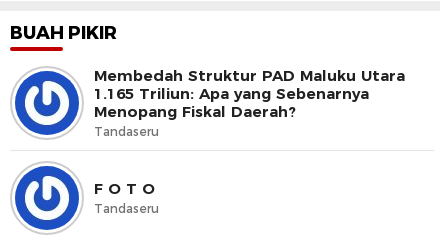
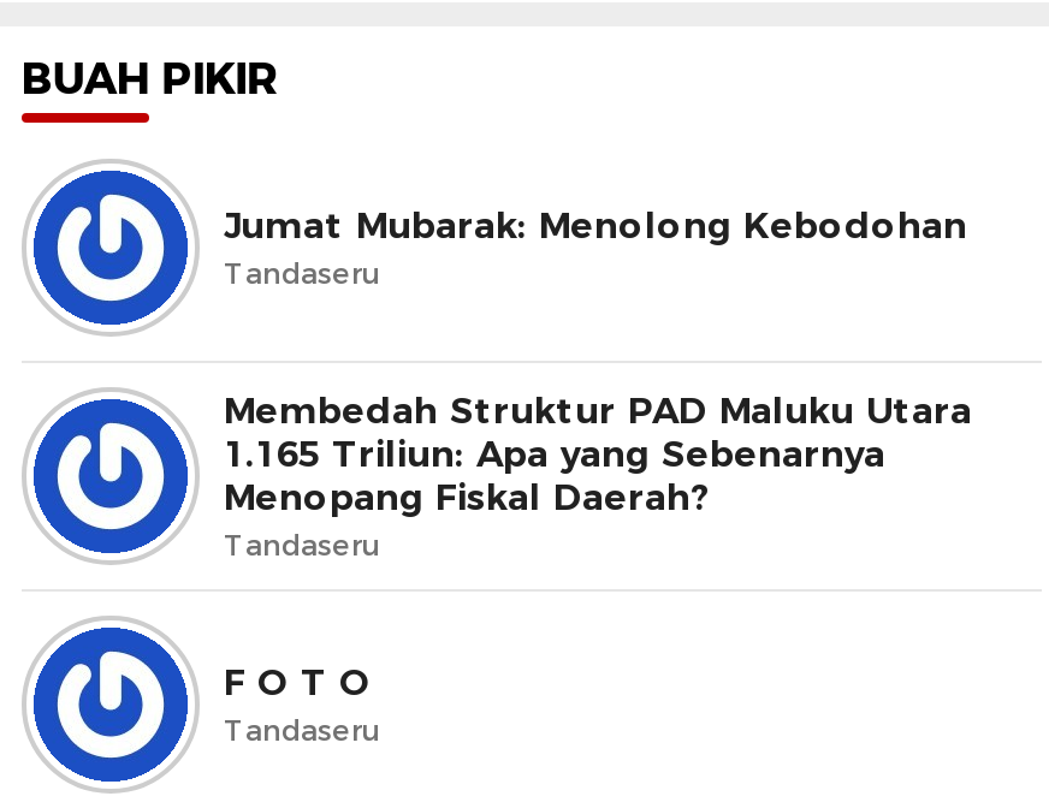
+ Jumat Mubarak: Menolong Kebodohan
+ Tandaseru
